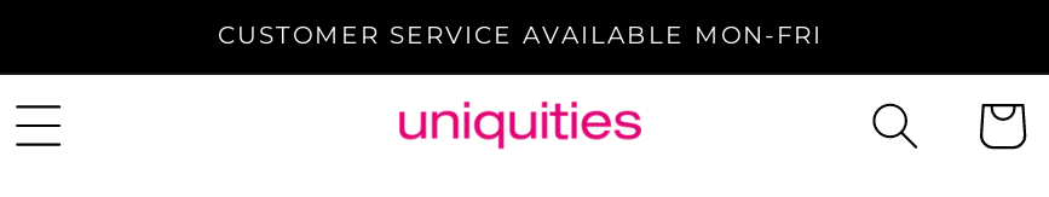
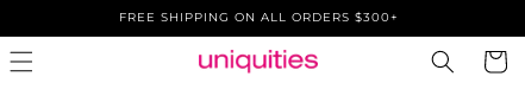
- CUSTOMER SERVICE AVAILABLE MON-FRI
+ FREE SHIPPING ON ALL ORDERS $300+
